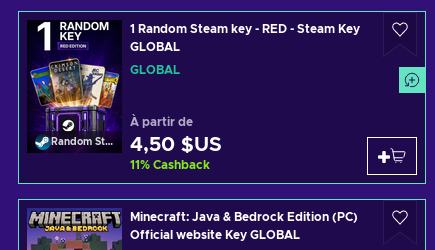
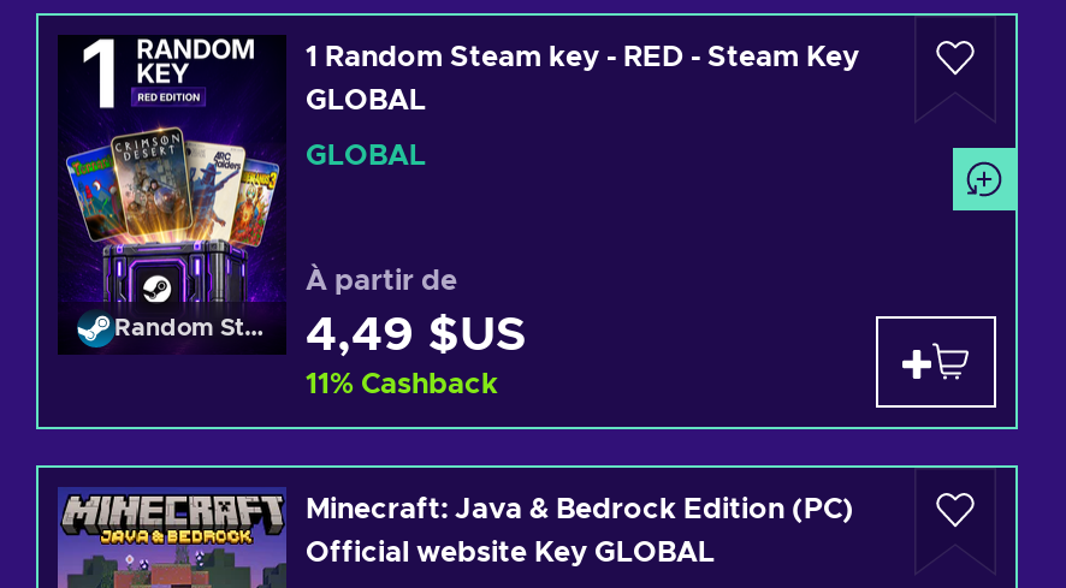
- 4,50 $US
+ 4,49 $US
